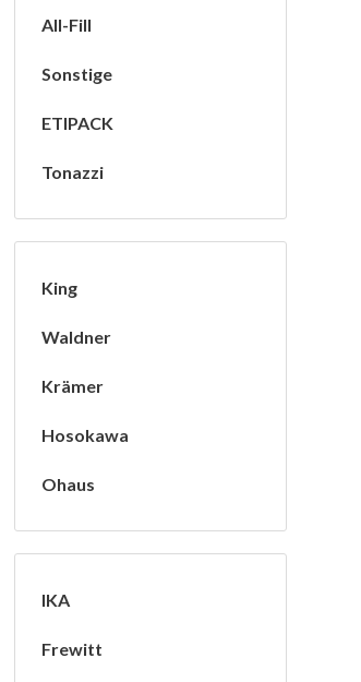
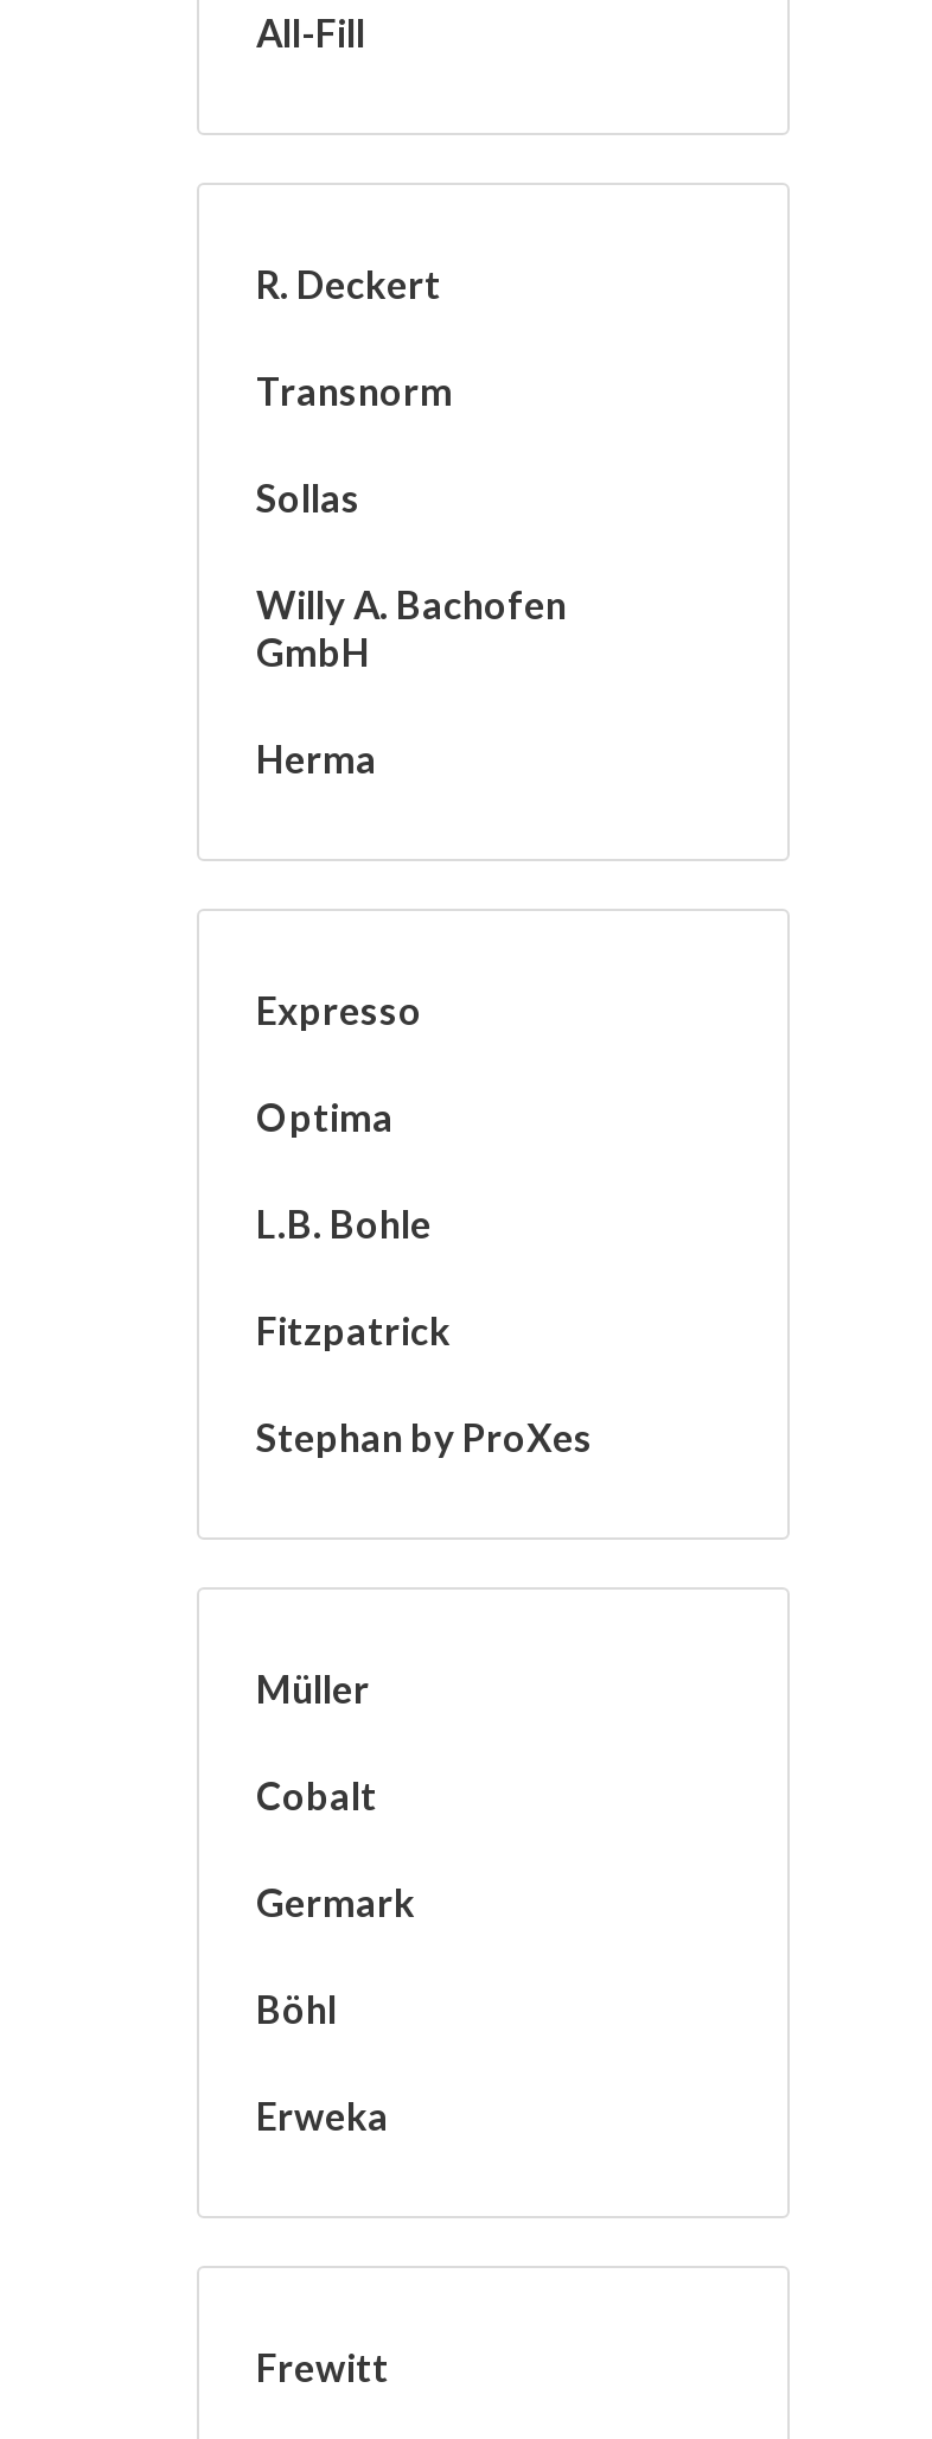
- Sonstige
- ETIPACK
- Tonazzi
+ R. Deckert
+ Transnorm
+ Sollas
+ Willy A. Bachofen
+ GmbH
+ Herma

- King
- Waldner
- Krämer
- Hosokawa
- Ohaus
+ Expresso
+ Optima
+ L.B. Bohle
+ Fitzpatrick
+ Stephan by ProXes

- IKA
+ Müller
+ Cobalt
+ Germark
+ Böhl
+ Erweka
